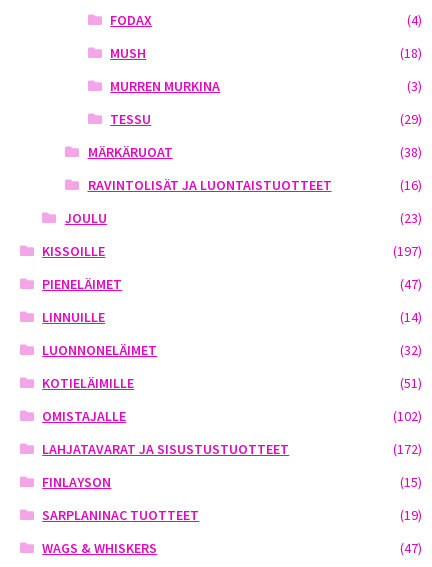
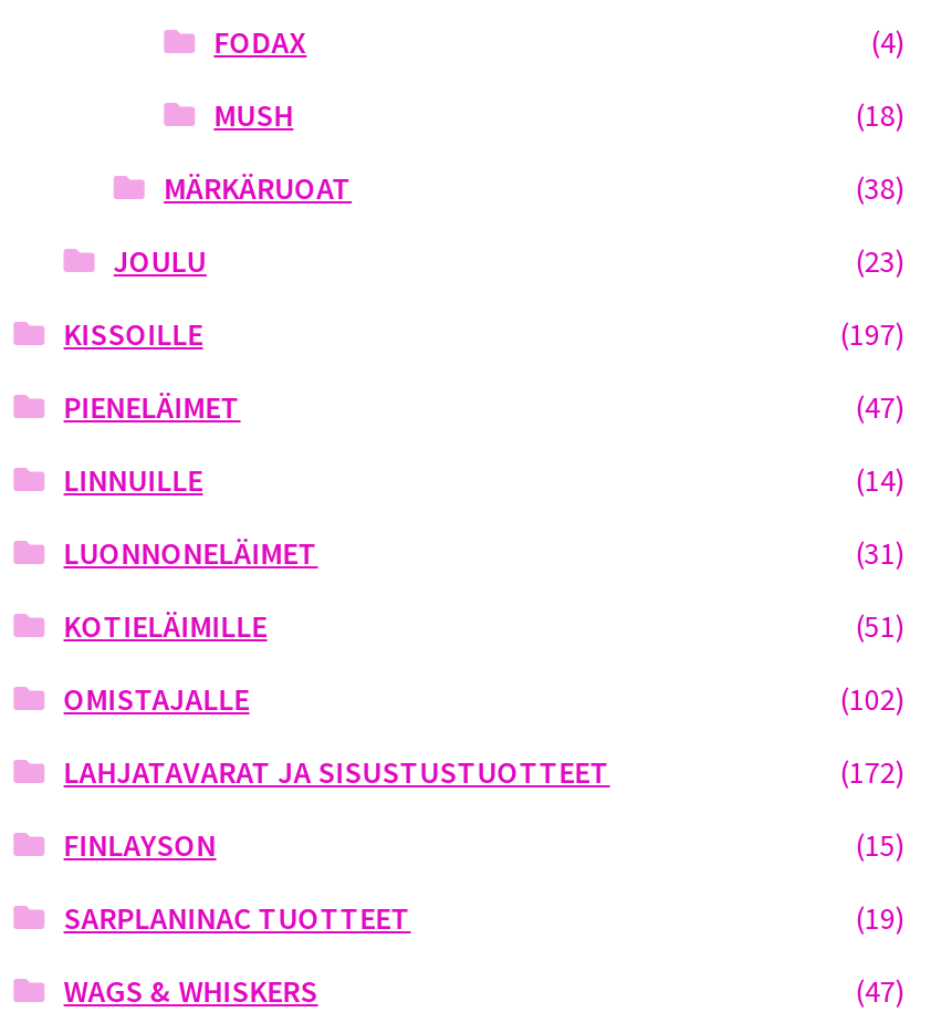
- MURREN MURKINA
- (3)
- TESSU
- (29)

- RAVINTOLISÄT JA LUONTAISTUOTTEET
- (16)

- (32)
+ (31)
